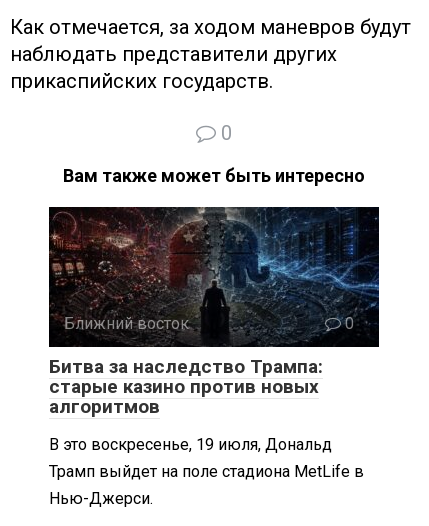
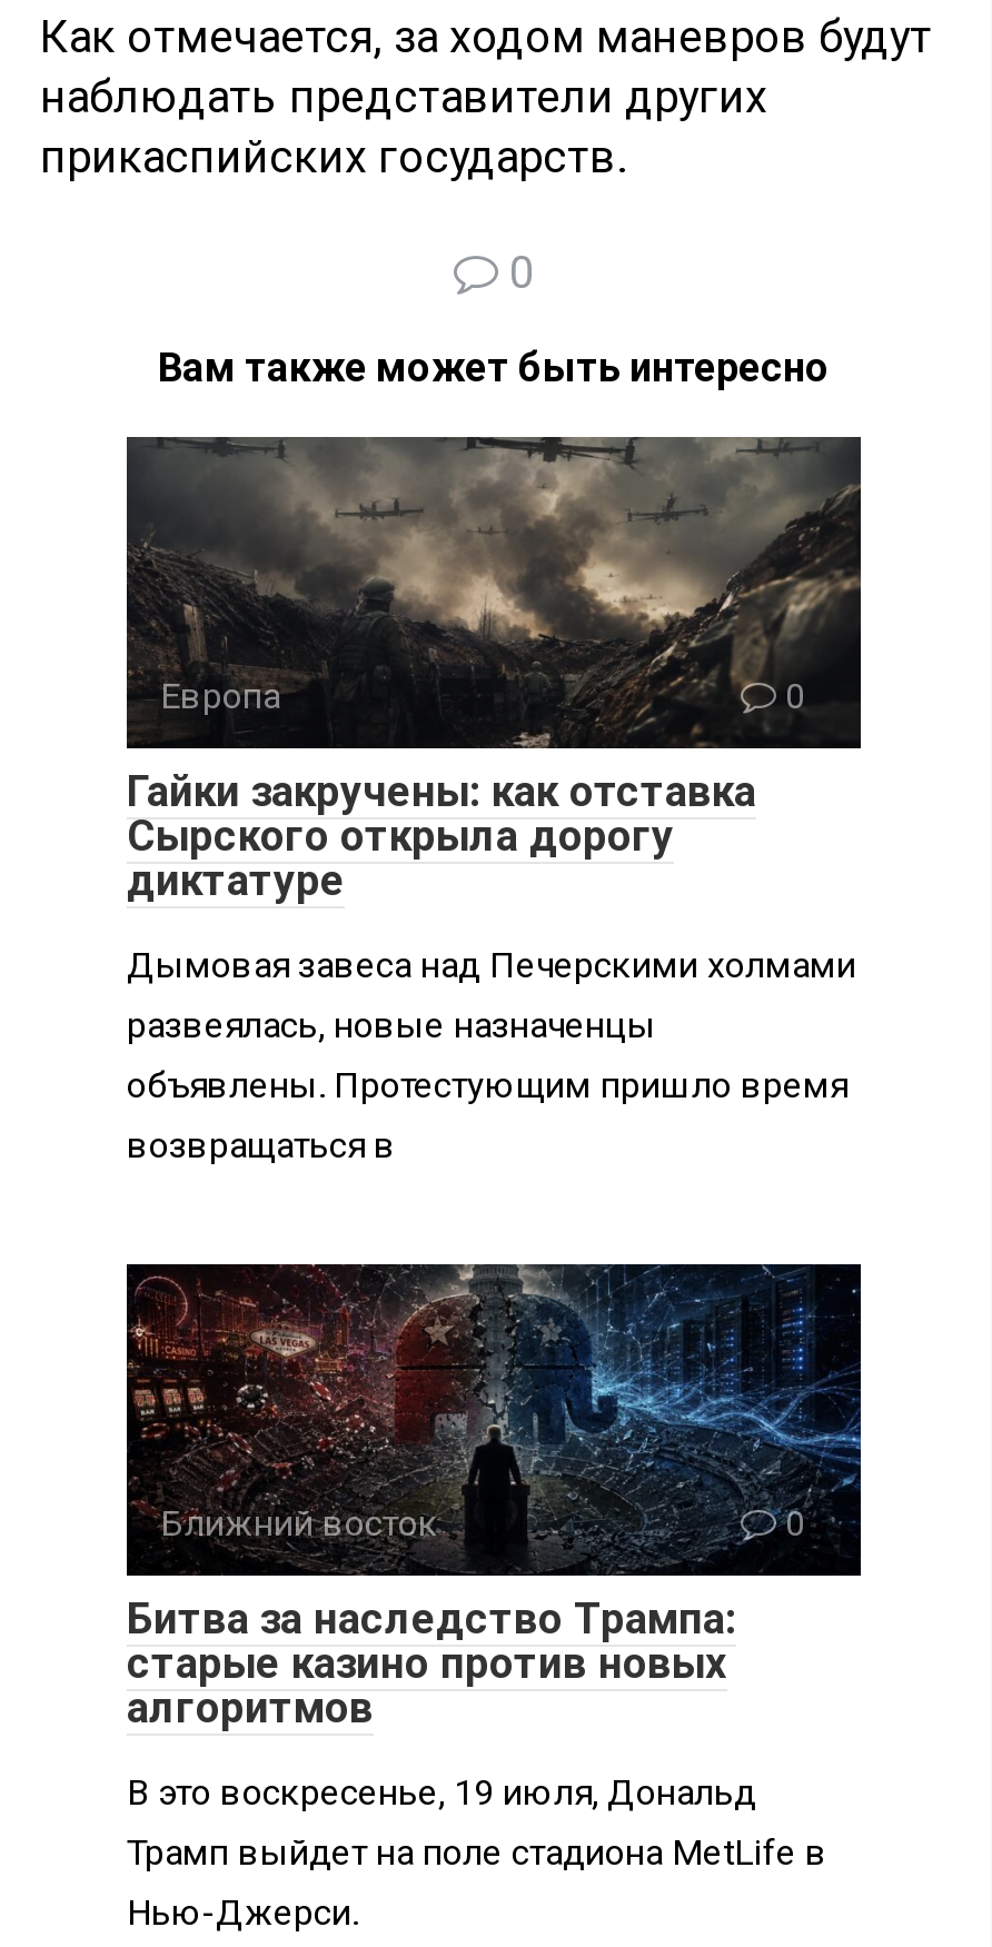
+ [image]
+ Европа
+ 0
+ Гайки закручены: как отставка
+ Сырского открыла дорогу
+ диктатуре
+ Дымовая завеса над Печерскими холмами
+ развеялась, новые назначенцы
+ объявлены. Протестующим пришло время
+ возвращаться в
